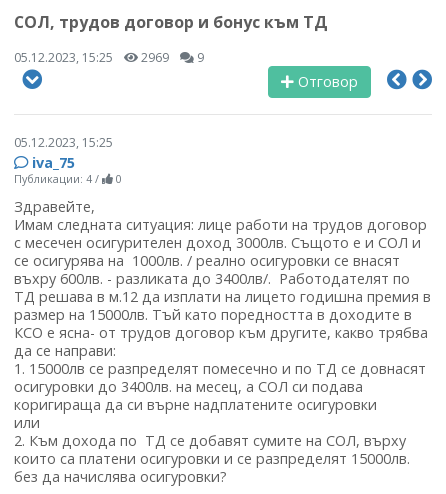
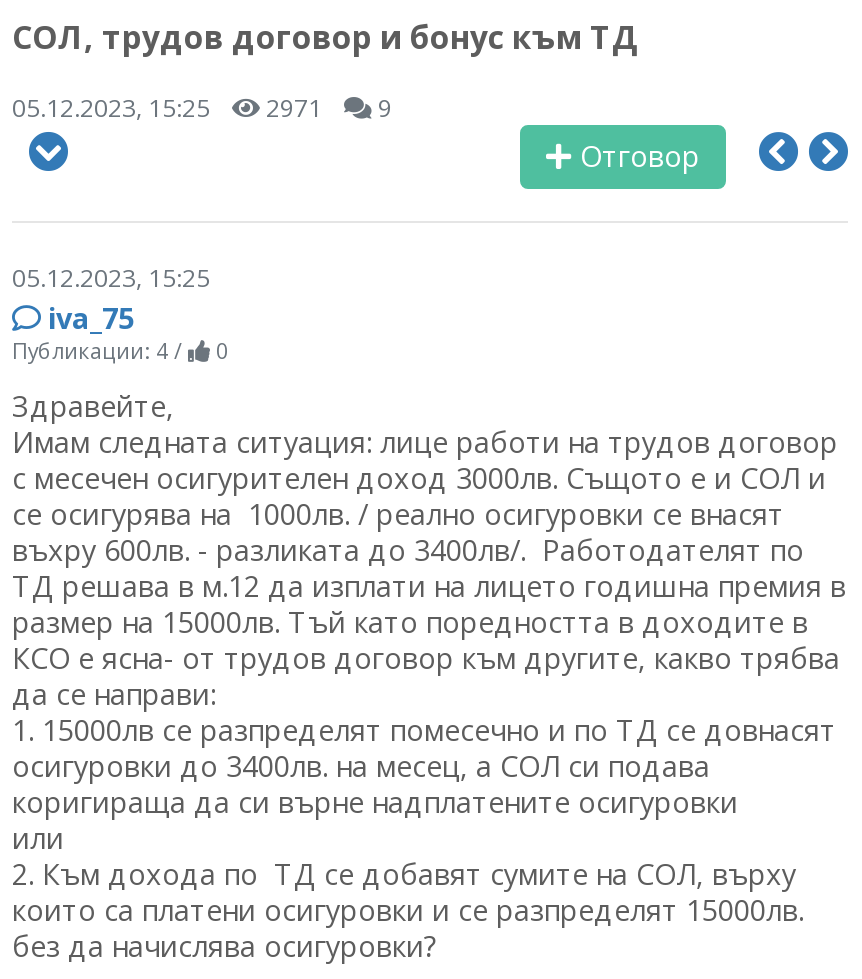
- 05.12.2023, 15:25 2969 9
+ 05.12.2023, 15:25 2971 9
